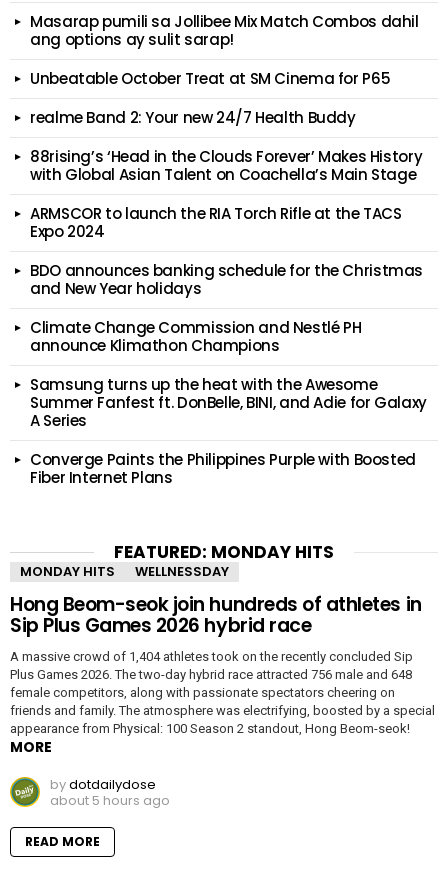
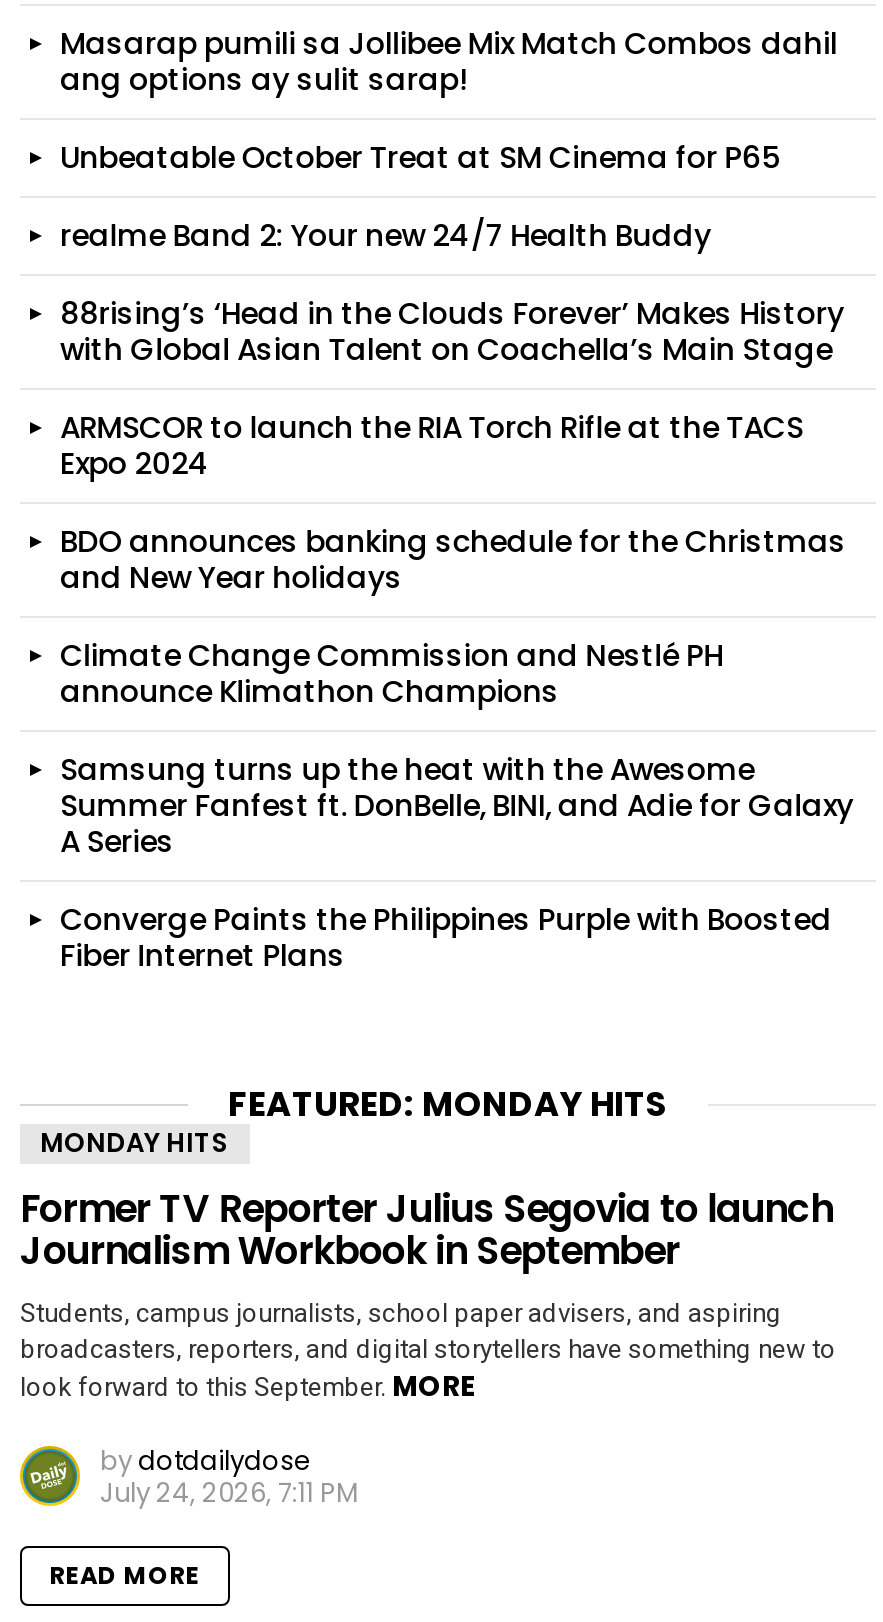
- WELLNESSDAY
- Hong Beom-seok join hundreds of athletes in
- Sip Plus Games 2026 hybrid race
- A massive crowd of 1,404 athletes took on the recently concluded Sip
- Plus Games 2026. The two-day hybrid race attracted 756 male and 648
- female competitors, along with passionate spectators cheering on
- friends and family. The atmosphere was electrifying, boosted by a special
- appearance from Physical: 100 Season 2 standout, Hong Beom-seok!
- MORE
+ Former TV Reporter Julius Segovia to launch
+ Journalism Workbook in September
+ Students, campus journalists, school paper advisers, and aspiring
+ broadcasters, reporters, and digital storytellers have something new to
+ look forward to this September. MORE

- about 5 hours ago
+ July 24, 2026, 7:11 PM
